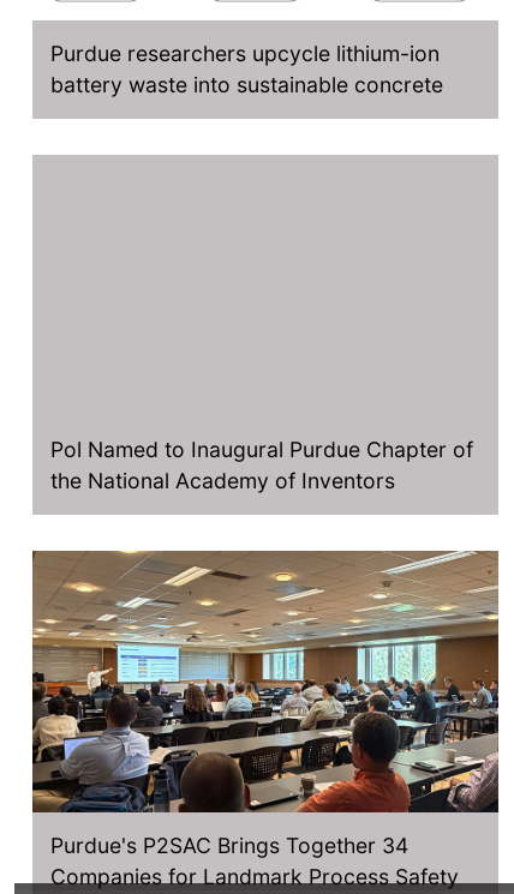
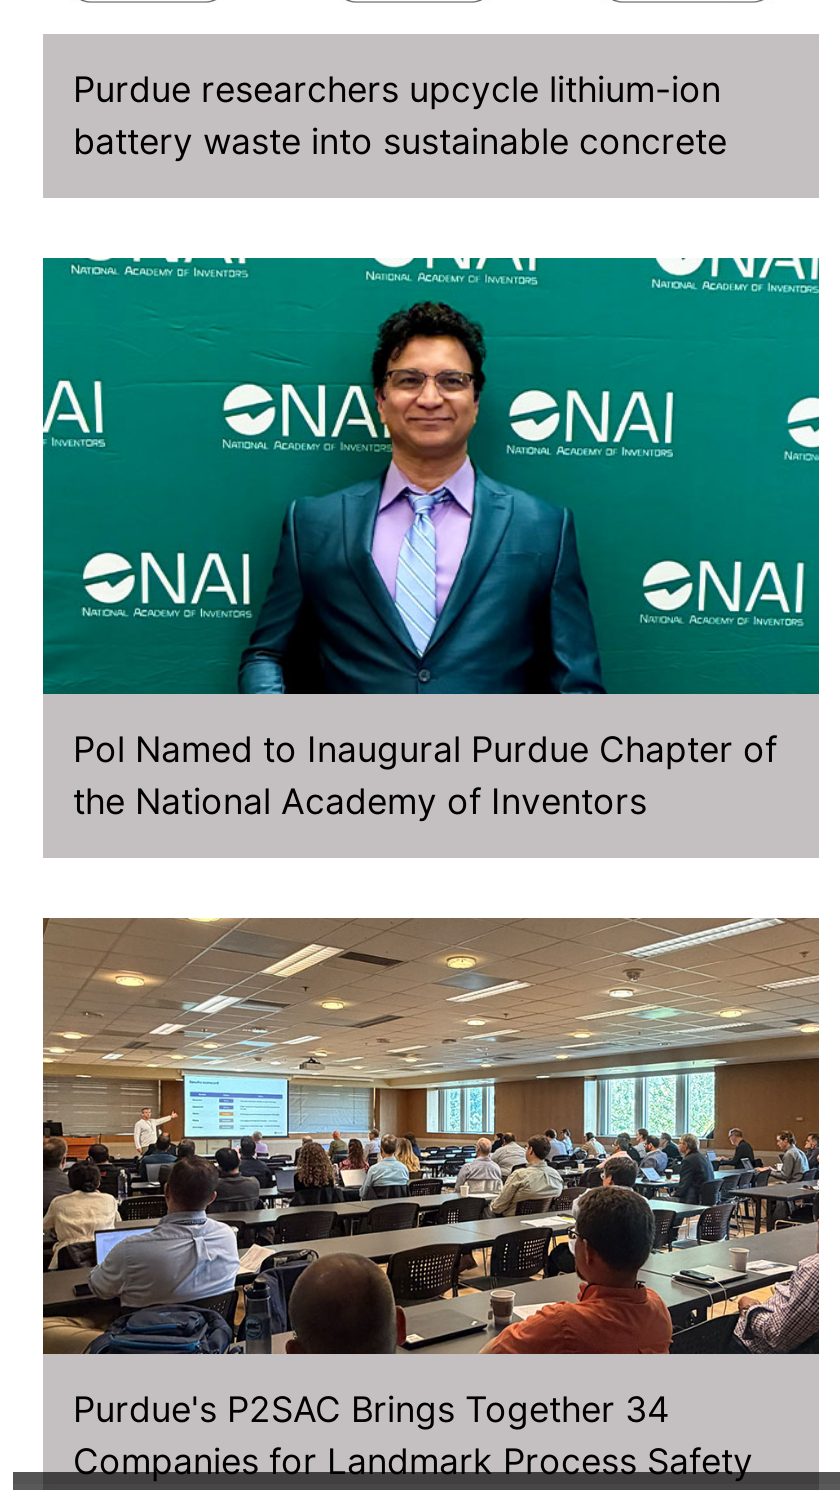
+ [image]
